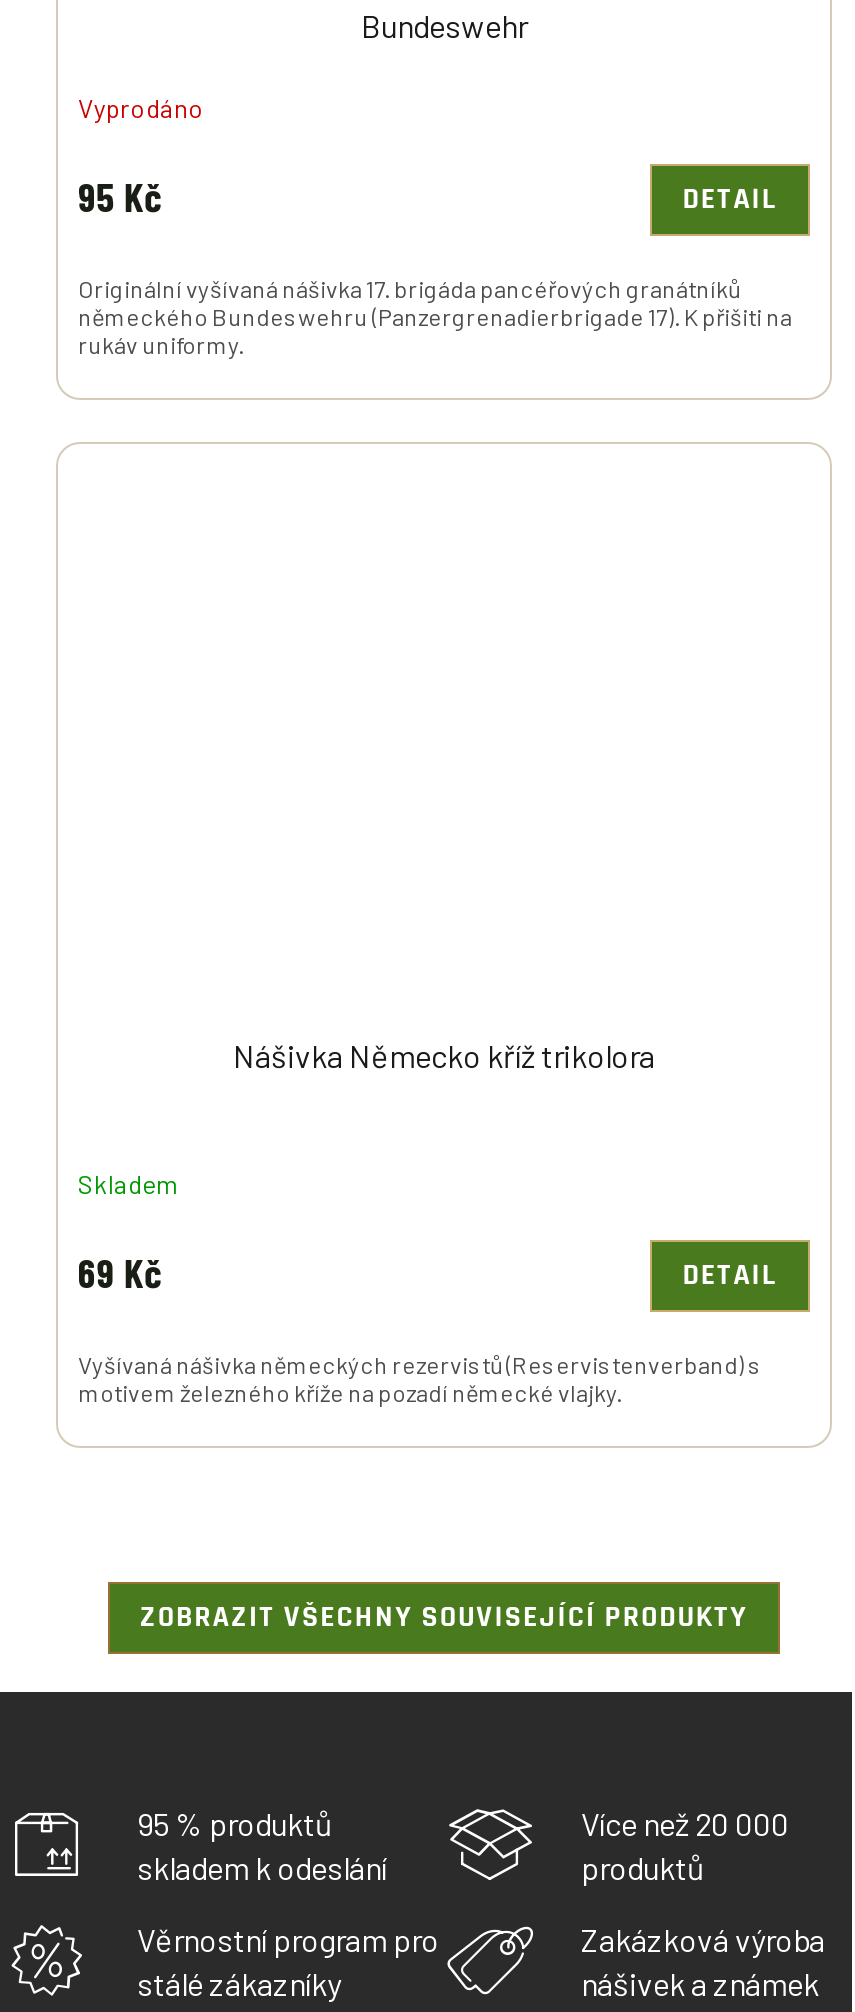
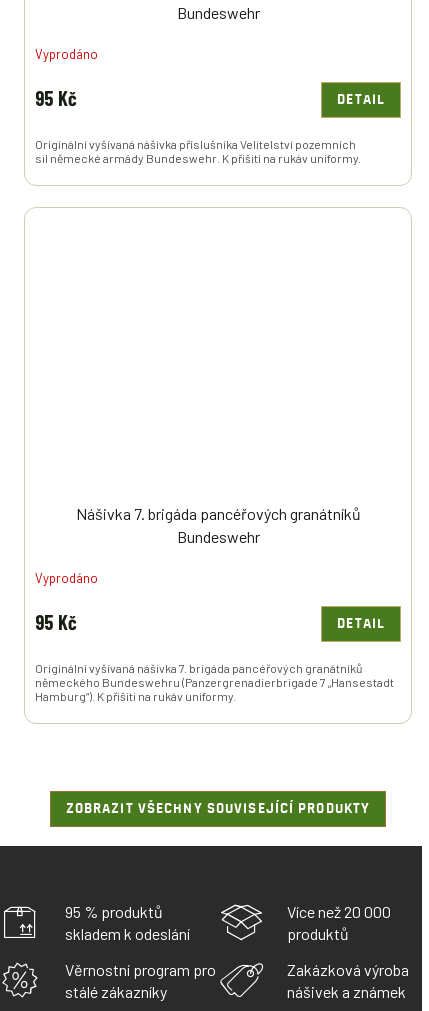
- Originální vyšívaná nášivka 17. brigáda pancéřových granátníků
- německého Bundeswehru (Panzergrenadierbrigade 17). K přišiti na
- rukáv uniformy.
+ Originální vyšívaná nášivka příslušníka Velitelství pozemních
+ sil německé armády Bundeswehr. K přišiti na rukáv uniformy.

- Nášivka Německo kříž trikolora
+ Nášivka 7. brigáda pancéřových granátníků
+ Bundeswehr

- Skladem
+ Vyprodáno

- 69 Kč
+ 95 Kč

- Vyšívaná nášivka německých rezervistů (Reservistenverband) s
- motivem železného kříže na pozadí německé vlajky.
+ Originální vyšívaná nášivka 7. brigáda pancéřových granátníků
+ německého Bundeswehru (Panzergrenadierbrigade 7 „Hansestadt
+ Hamburg“). K přišiti na rukáv uniformy.
